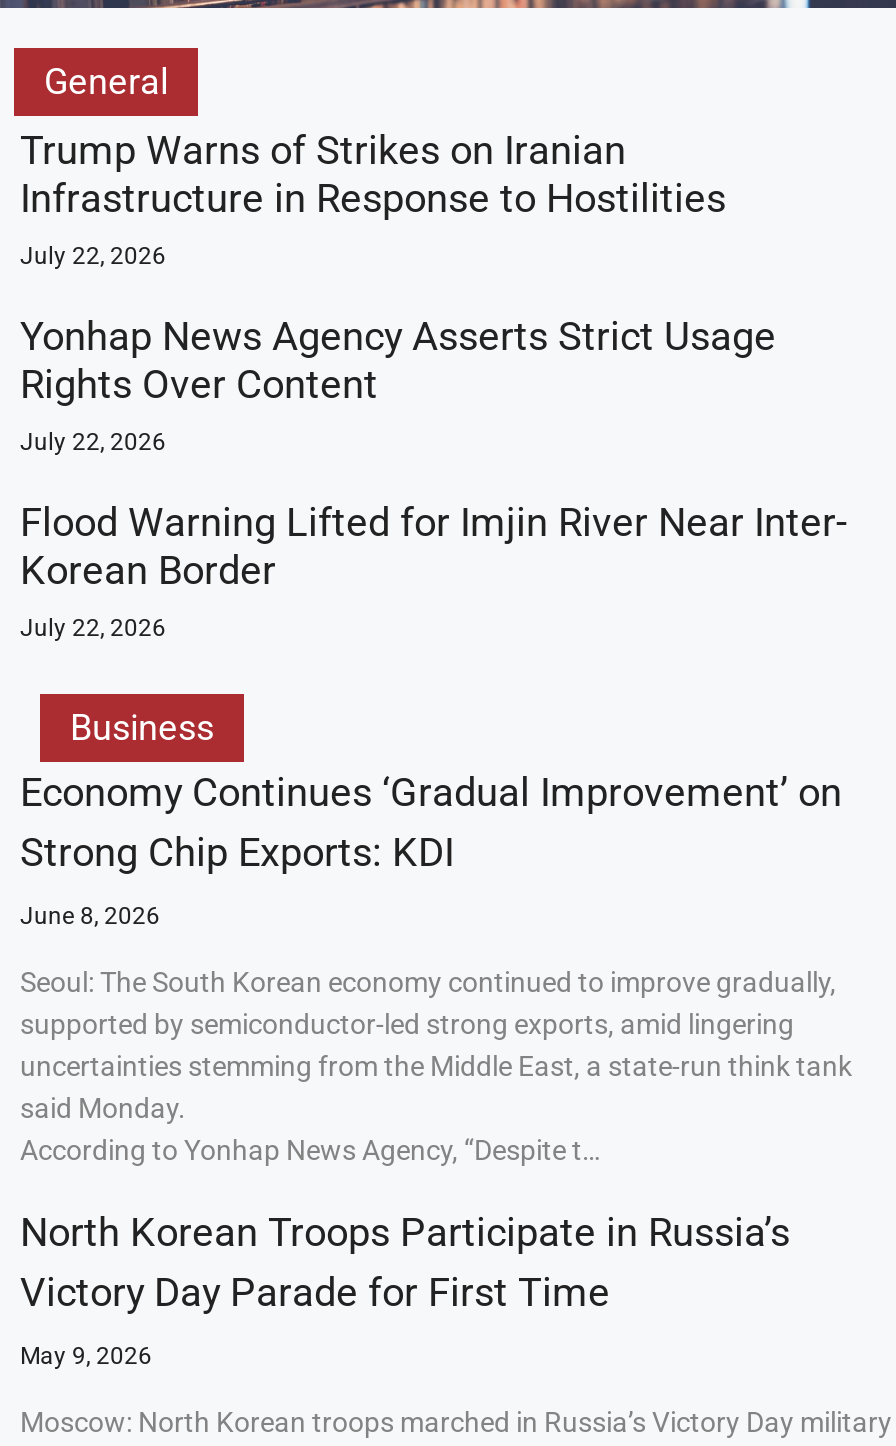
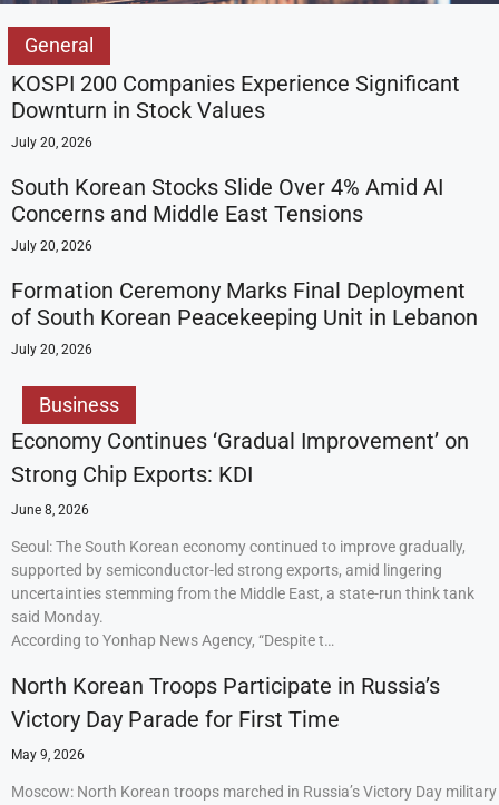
- Trump Warns of Strikes on Iranian
- Infrastructure in Response to Hostilities
- July 22, 2026
+ KOSPI 200 Companies Experience Significant
+ Downturn in Stock Values
+ July 20, 2026

- Yonhap News Agency Asserts Strict Usage
- Rights Over Content
- July 22, 2026
+ South Korean Stocks Slide Over 4% Amid AI
+ Concerns and Middle East Tensions
+ July 20, 2026

- Flood Warning Lifted for Imjin River Near Inter-
- Korean Border
- July 22, 2026
+ Formation Ceremony Marks Final Deployment
+ of South Korean Peacekeeping Unit in Lebanon
+ July 20, 2026
